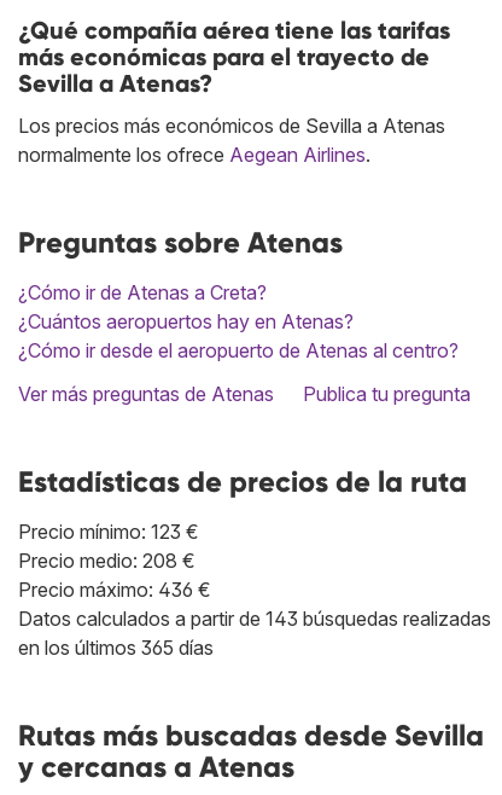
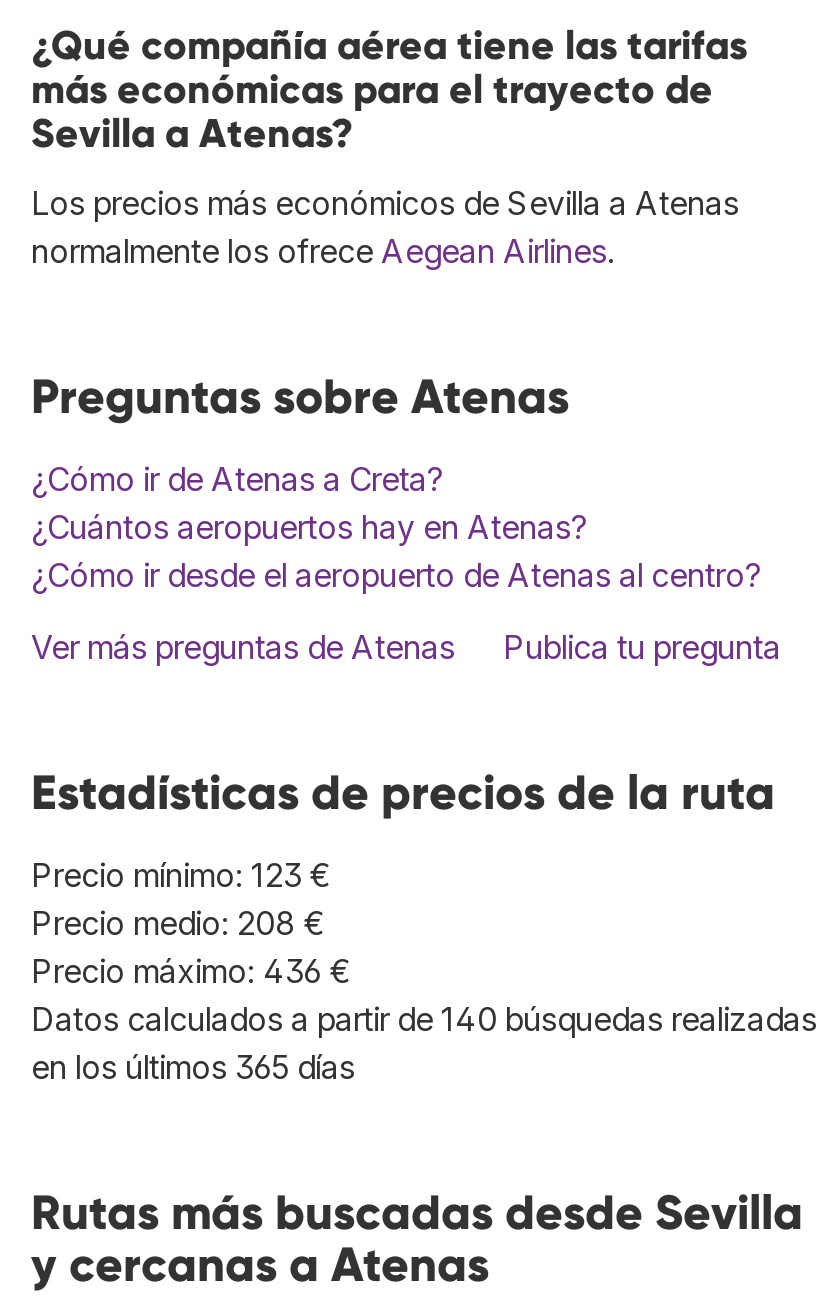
- Datos calculados a partir de 143 búsquedas realizadas
+ Datos calculados a partir de 140 búsquedas realizadas
